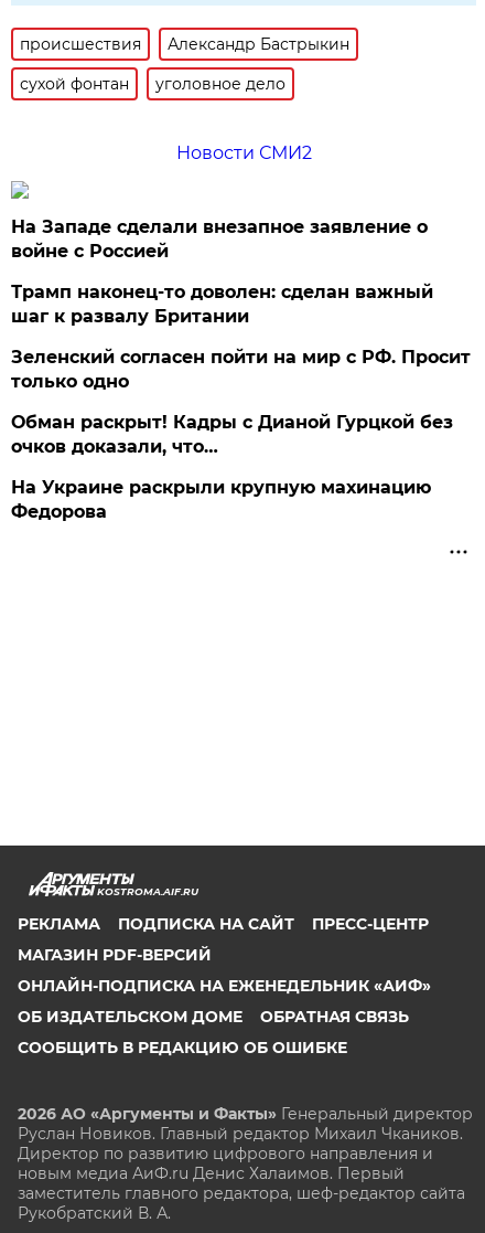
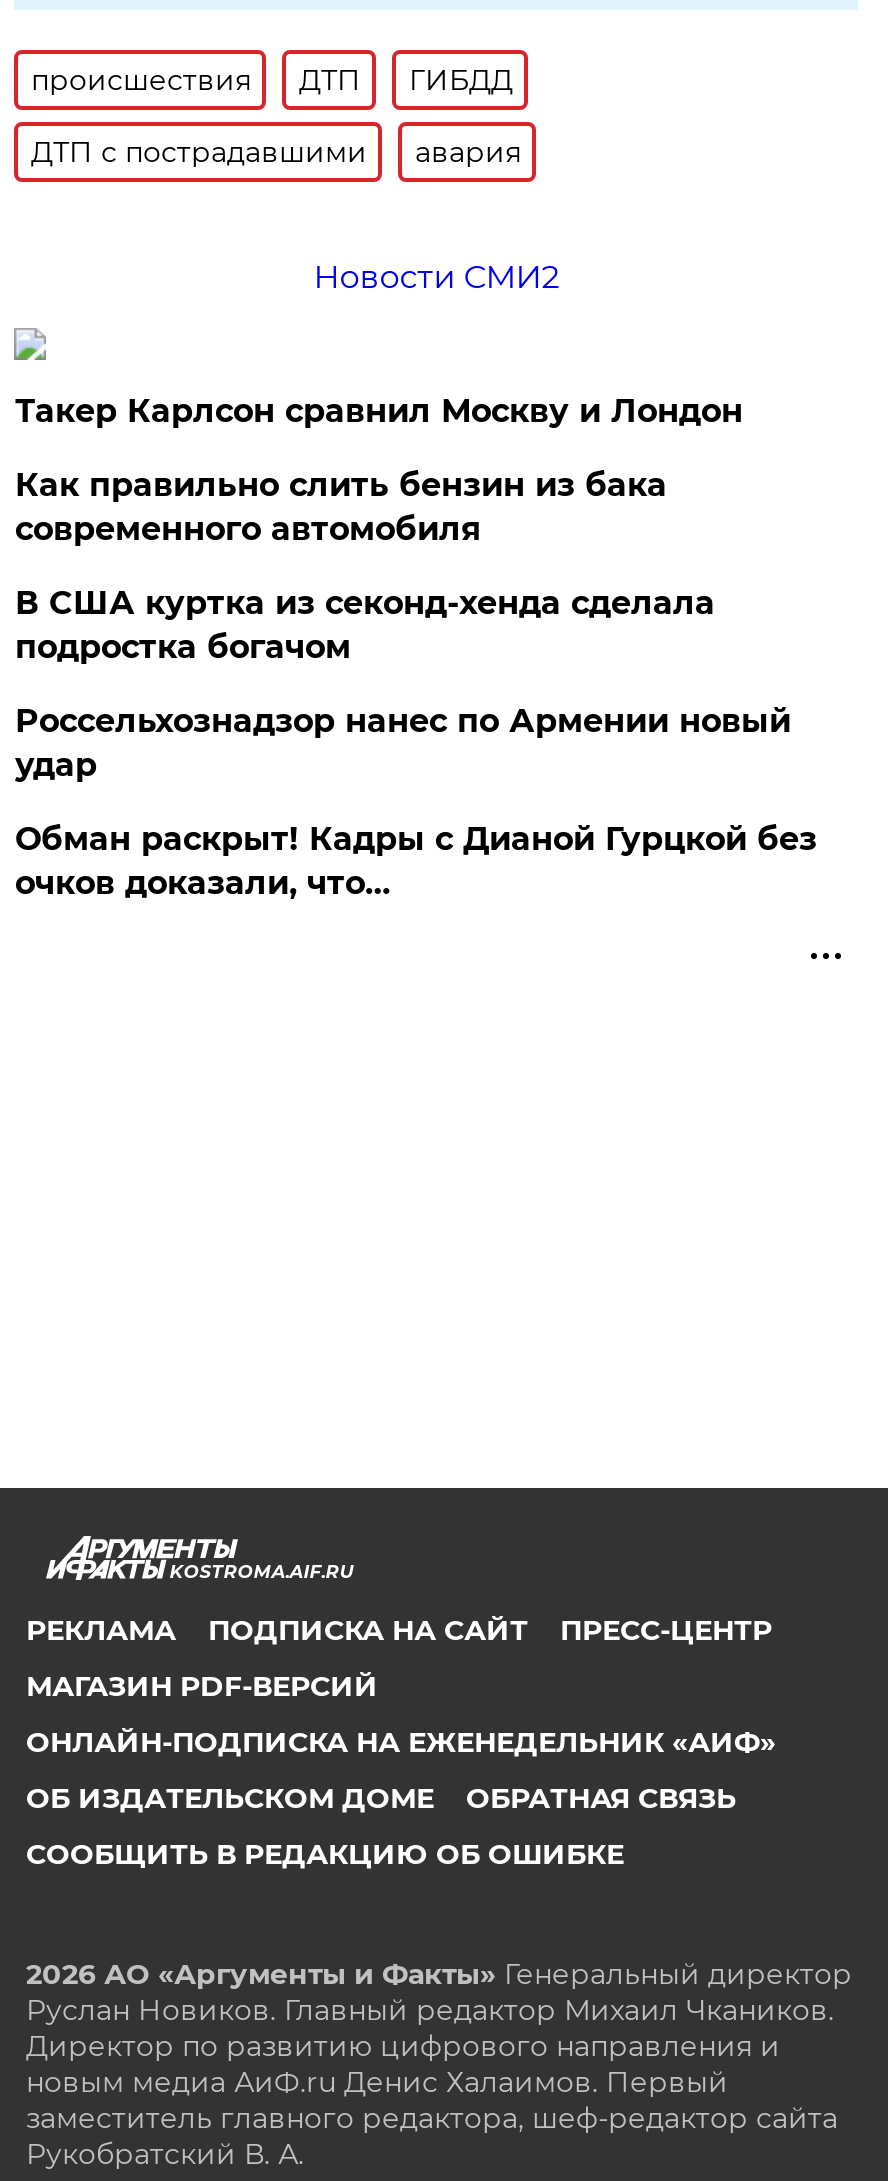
- Александр Бастрыкин
+ ДТП
+ ГИБДД

- сухой фонтан
- уголовное дело
+ ДТП с пострадавшими
+ авария

- На Западе сделали внезапное заявление о
- войне с Россией
- Трамп наконец-то доволен: сделан важный
- шаг к развалу Британии
- Зеленский согласен пойти на мир с РФ. Просит
- только одно
+ Такер Карлсон сравнил Москву и Лондон
+ Как правильно слить бензин из бака
+ современного автомобиля
+ В США куртка из секонд-хенда сделала
+ подростка богачом
+ Россельхознадзор нанес по Армении новый
+ удар

moved down: Обман раскрыт! Кадры с Дианой Гурцкой без | очков доказали, что…

- На Украине раскрыли крупную махинацию
- Федорова
